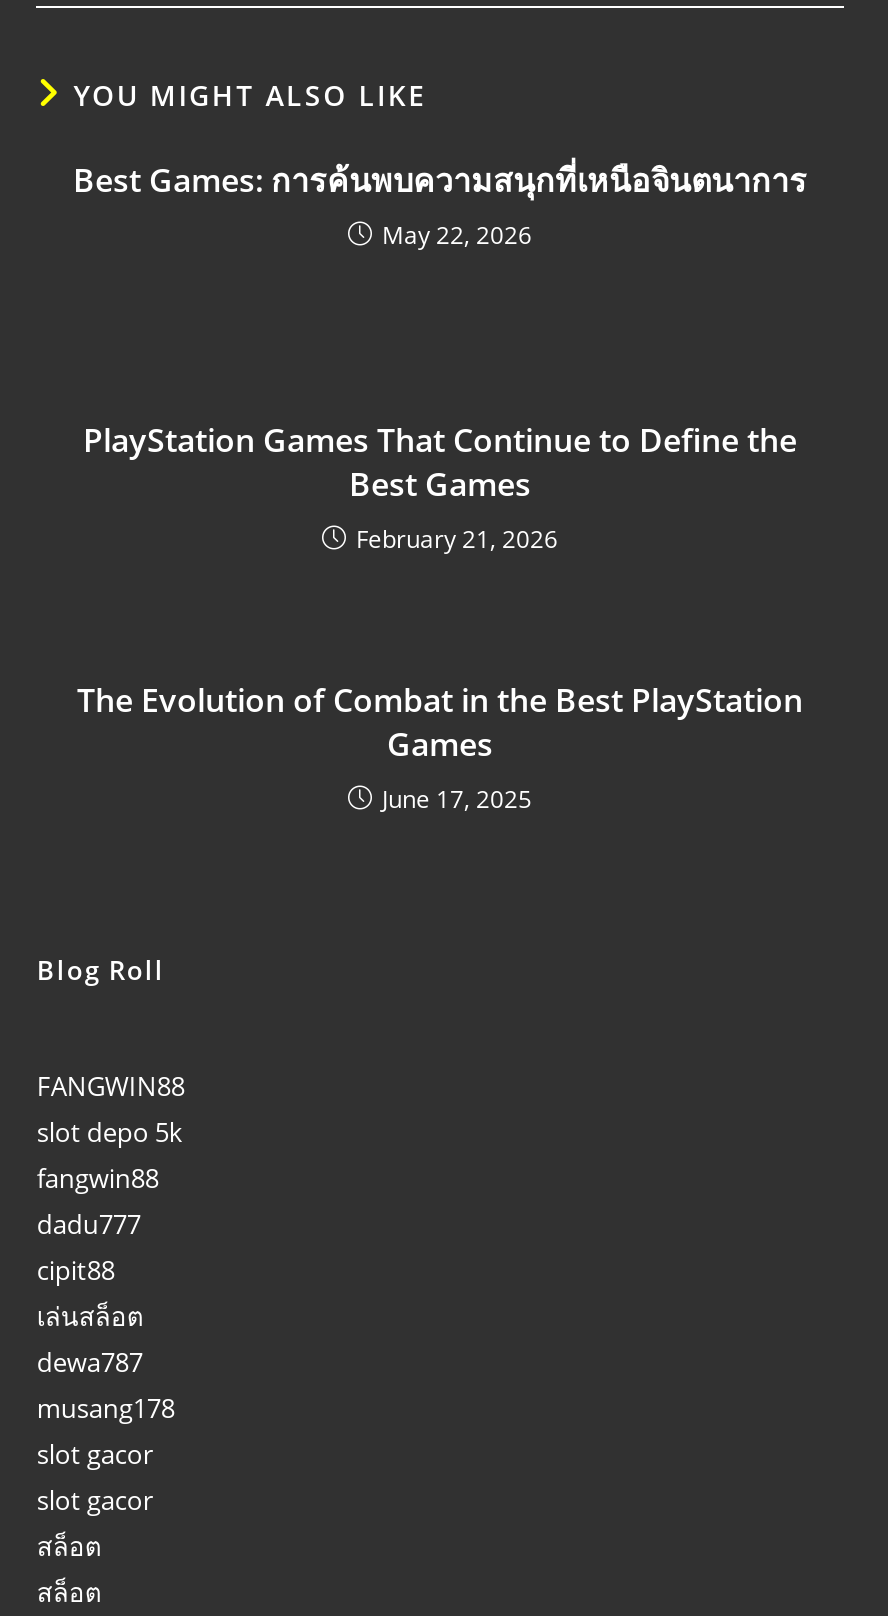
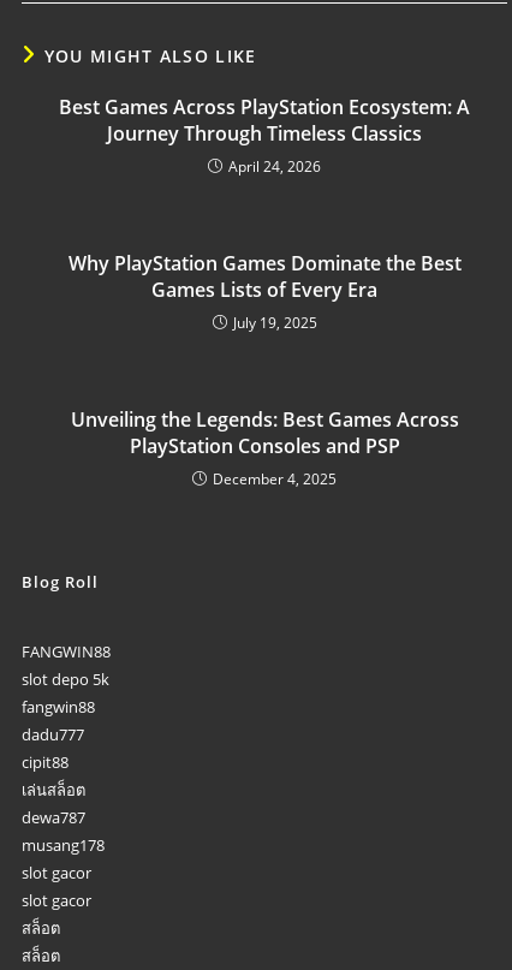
- Best Games: การค้นพบความสนุกที่เหนือจินตนาการ
- May 22, 2026
+ Best Games Across PlayStation Ecosystem: A
+ Journey Through Timeless Classics
+ April 24, 2026

- PlayStation Games That Continue to Define the
- Best Games
- February 21, 2026
+ Why PlayStation Games Dominate the Best
+ Games Lists of Every Era
+ July 19, 2025

- The Evolution of Combat in the Best PlayStation
- Games
- June 17, 2025
+ Unveiling the Legends: Best Games Across
+ PlayStation Consoles and PSP
+ December 4, 2025
